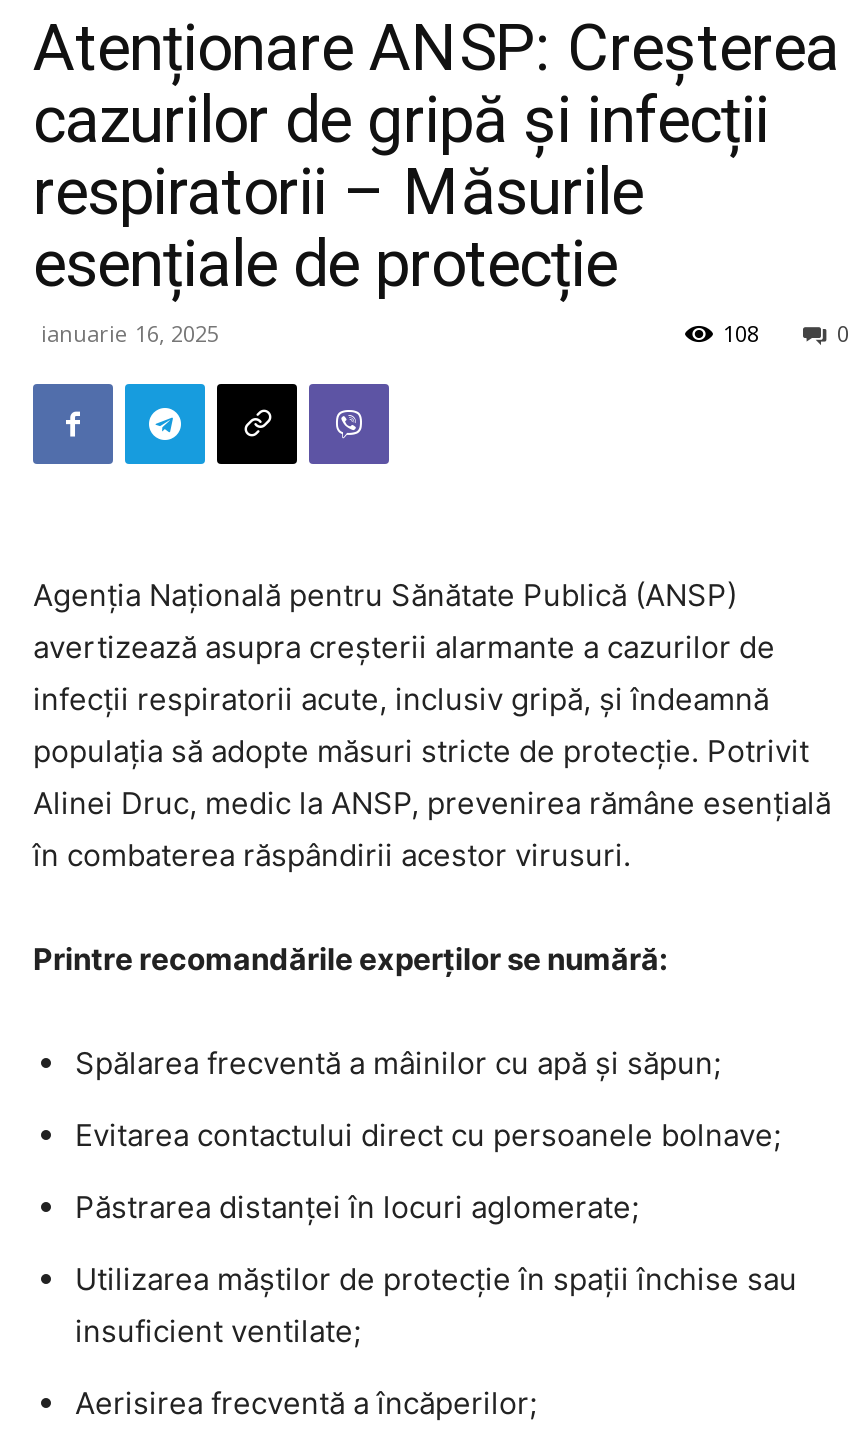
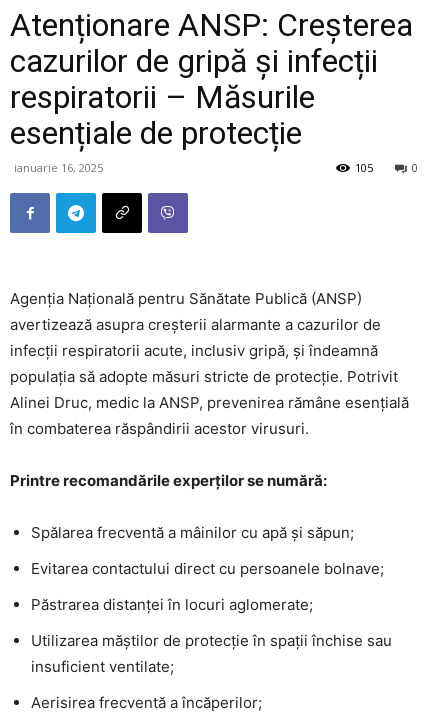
- 108
+ 105
